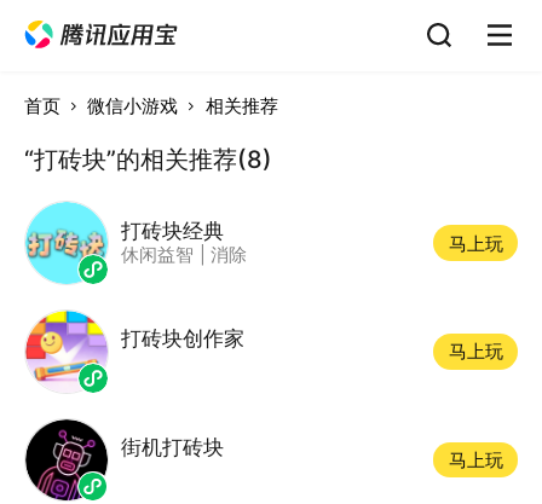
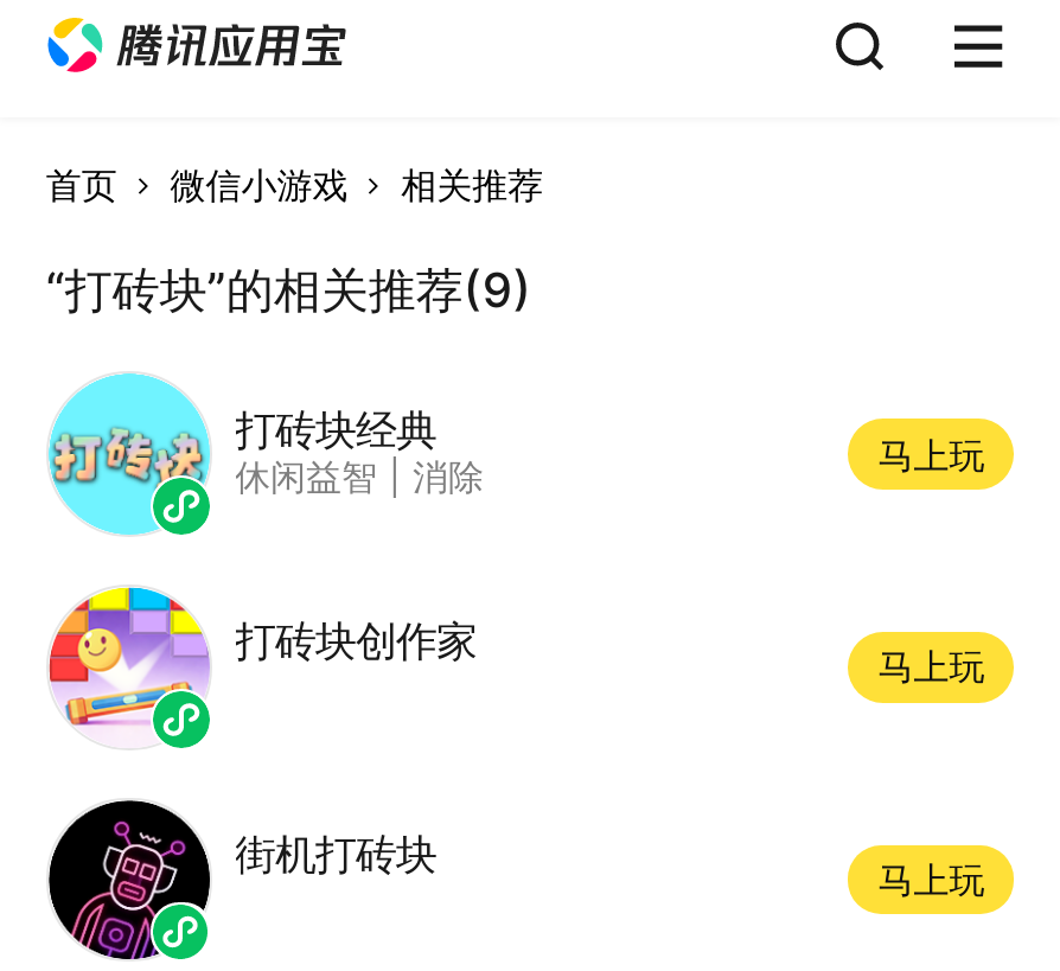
- “打砖块”的相关推荐(8)
+ “打砖块”的相关推荐(9)
